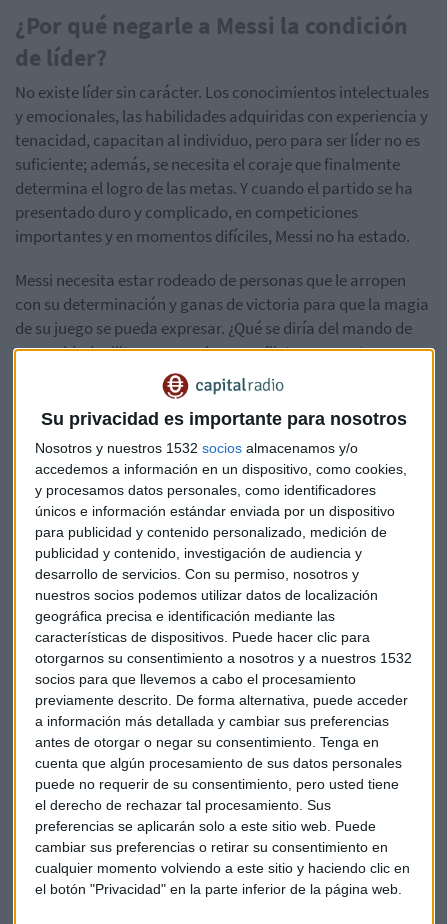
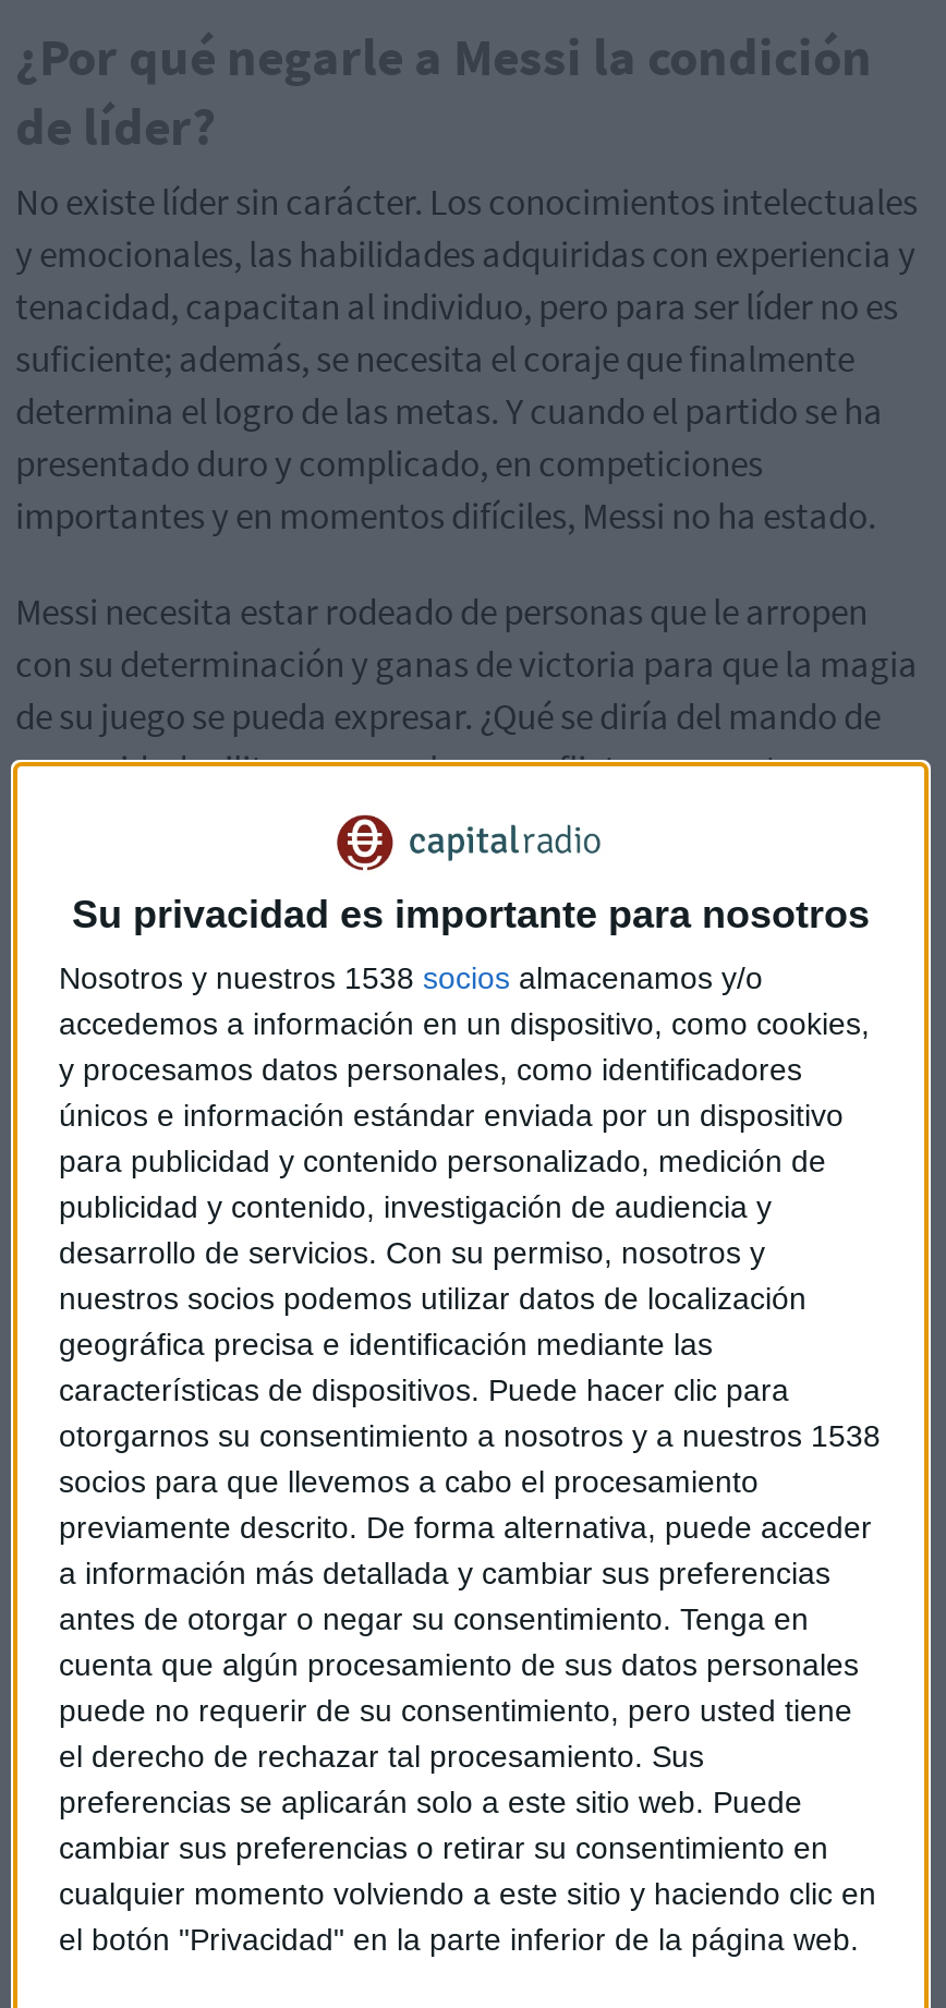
- Nosotros y nuestros 1532 socios almacenamos y/o
+ Nosotros y nuestros 1538 socios almacenamos y/o

- otorgarnos su consentimiento a nosotros y a nuestros 1532
+ otorgarnos su consentimiento a nosotros y a nuestros 1538
